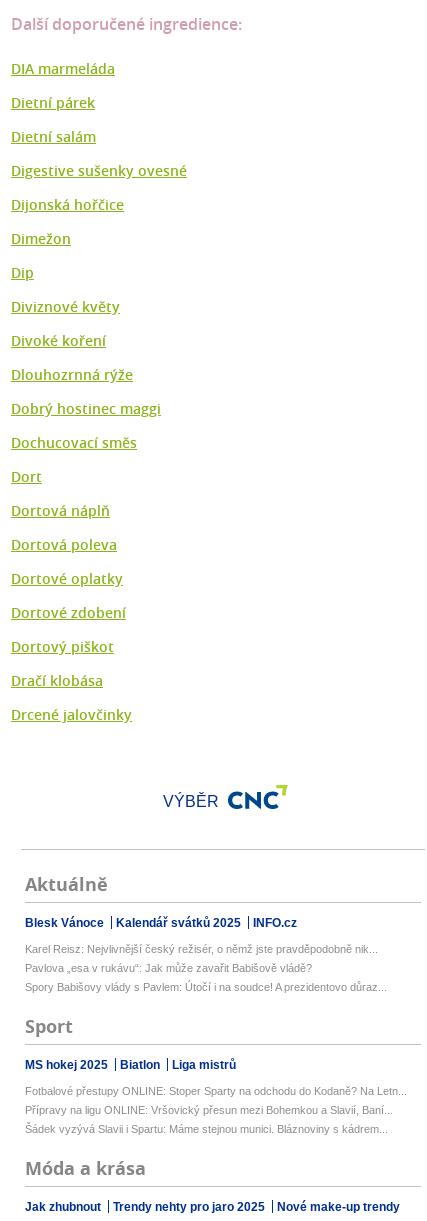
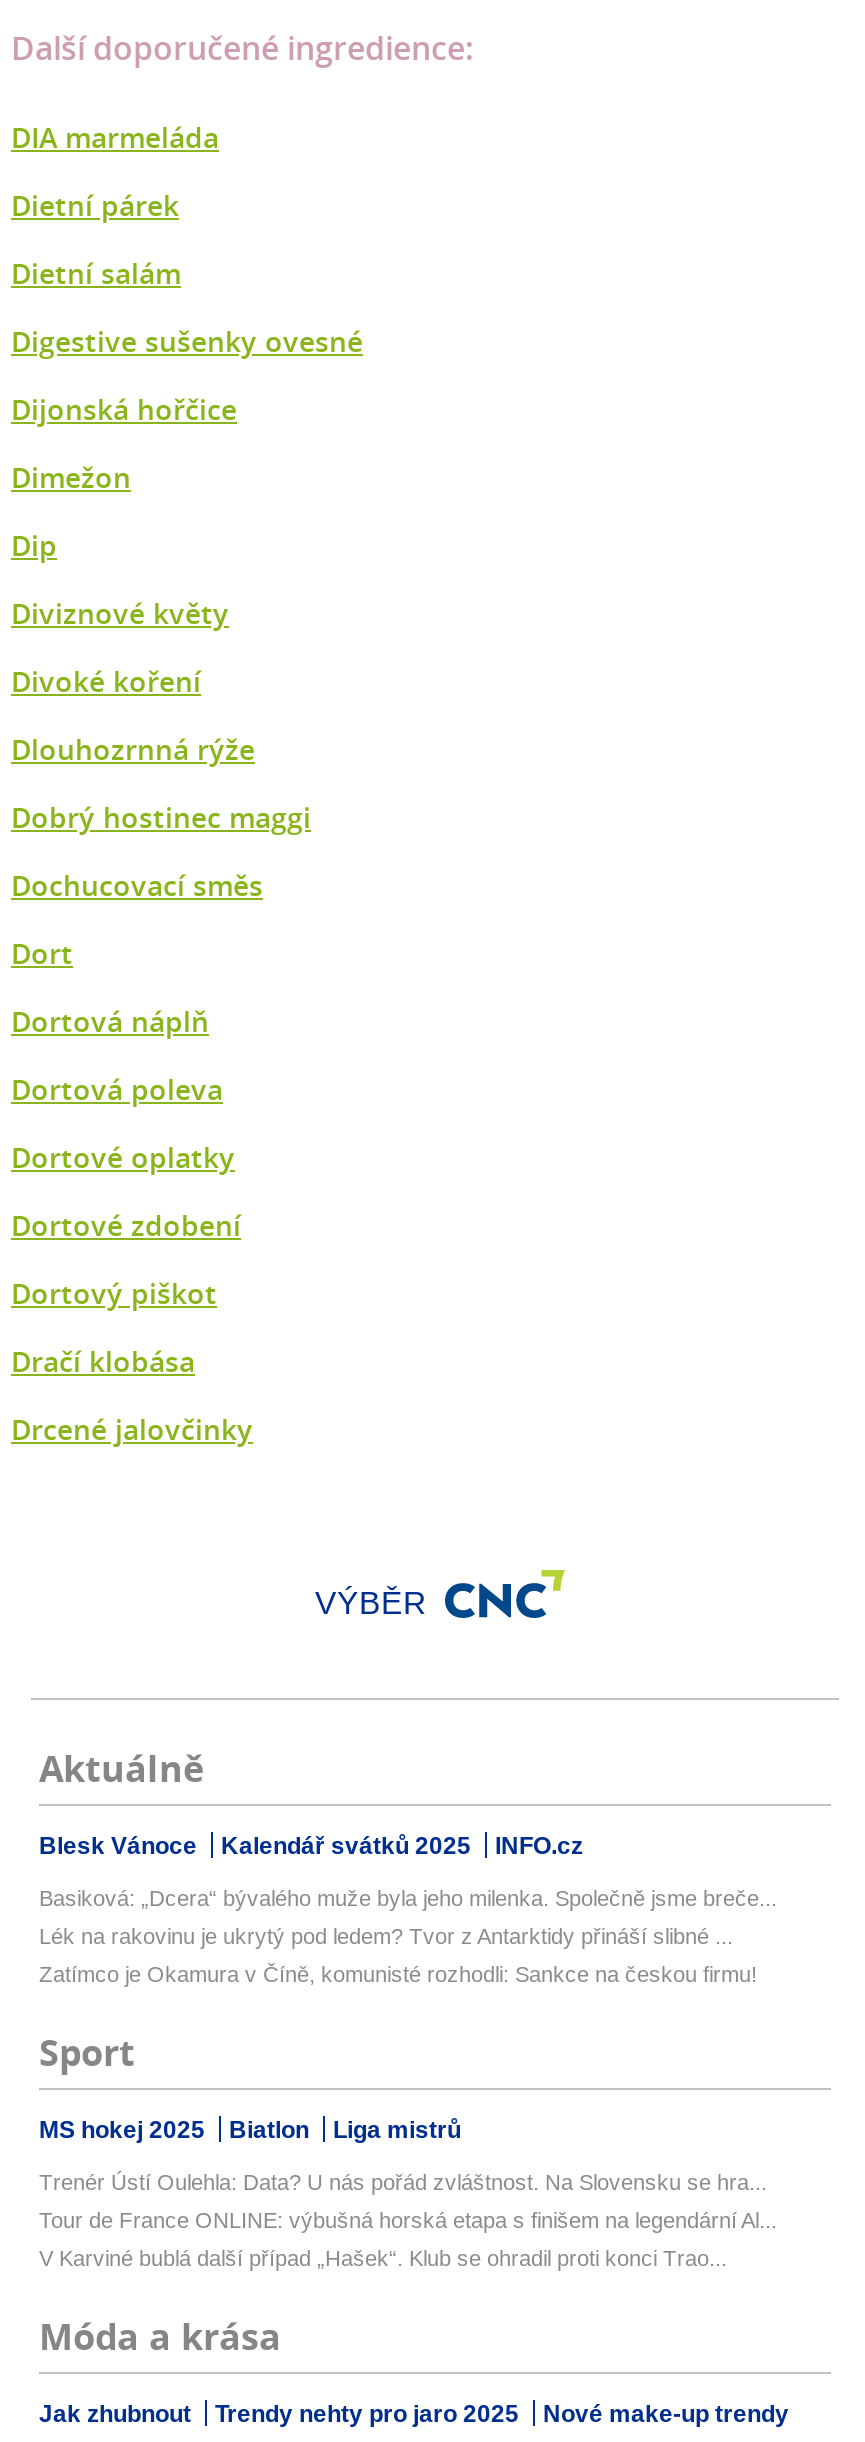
- Karel Reisz: Nejvlivnější český režisér, o němž jste pravděpodobně nik...
+ Basiková: „Dcera“ bývalého muže byla jeho milenka. Společně jsme breče...

- Pavlova „esa v rukávu“: Jak může zavařit Babišově vládě?
+ Lék na rakovinu je ukrytý pod ledem? Tvor z Antarktidy přináší slibné ...

- Spory Babišovy vlády s Pavlem: Útočí i na soudce! A prezidentovo důraz...
+ Zatímco je Okamura v Číně, komunisté rozhodli: Sankce na českou firmu!

- Fotbalové přestupy ONLINE: Stoper Sparty na odchodu do Kodaně? Na Letn...
+ Trenér Ústí Oulehla: Data? U nás pořád zvláštnost. Na Slovensku se hra...

- Přípravy na ligu ONLINE: Vršovický přesun mezi Bohemkou a Slavií, Baní...
+ Tour de France ONLINE: výbušná horská etapa s finišem na legendární Al...

- Šádek vyzývá Slavii i Spartu: Máme stejnou munici. Bláznoviny s kádrem...
+ V Karviné bublá další případ „Hašek“. Klub se ohradil proti konci Trao...
